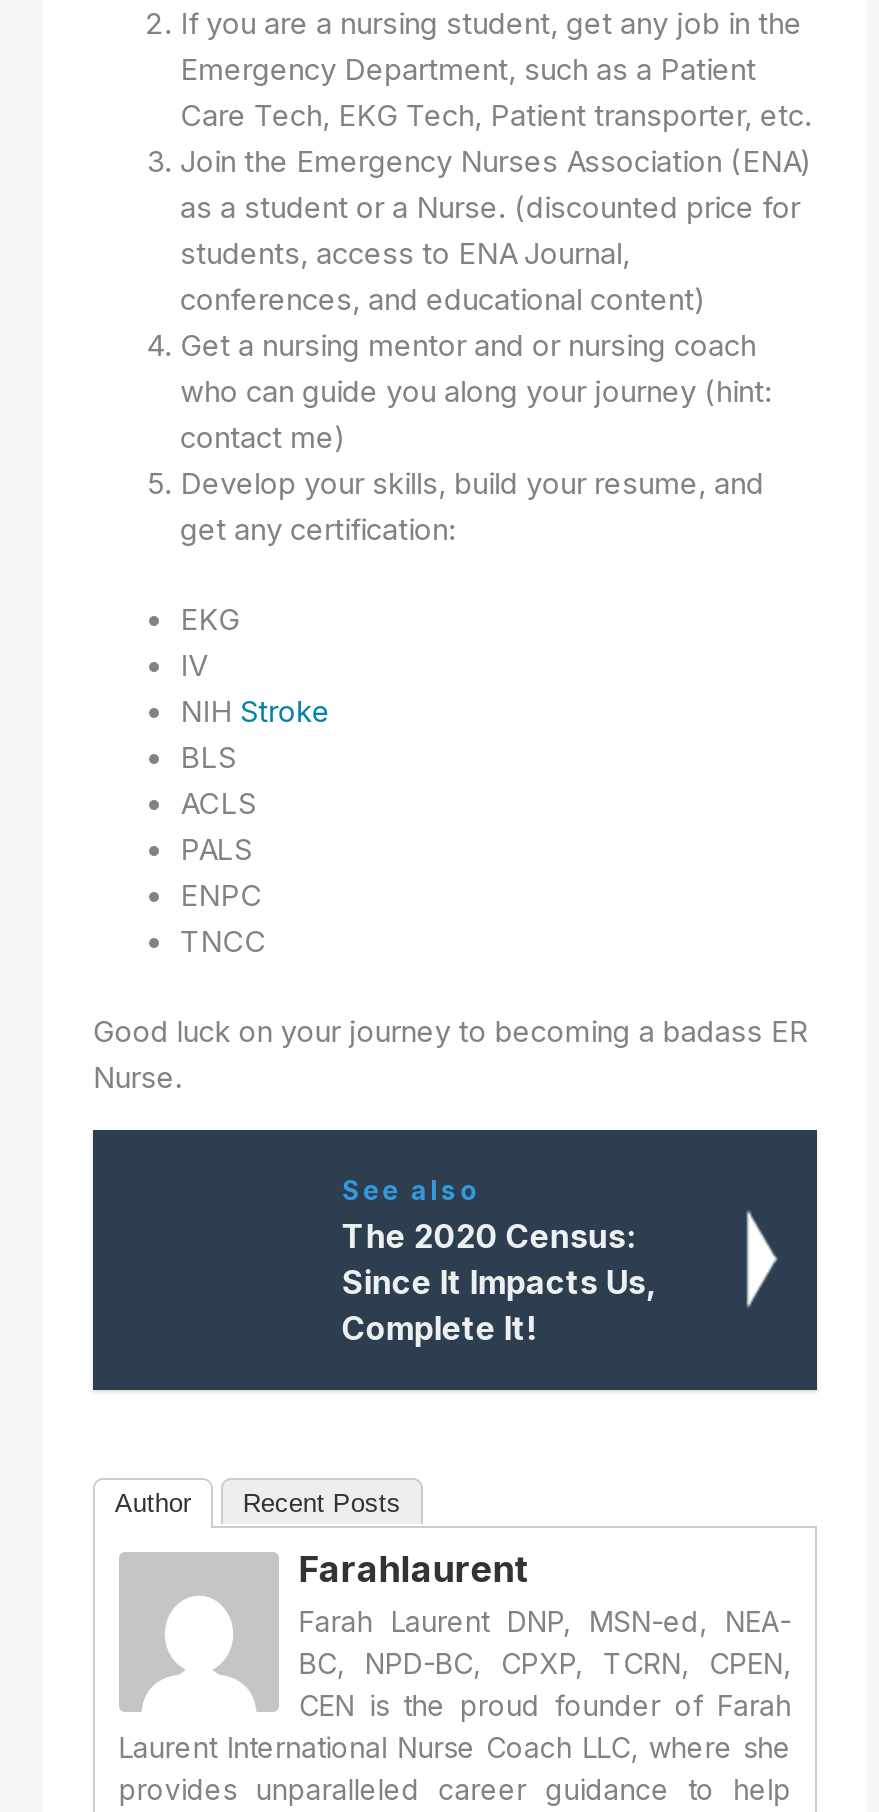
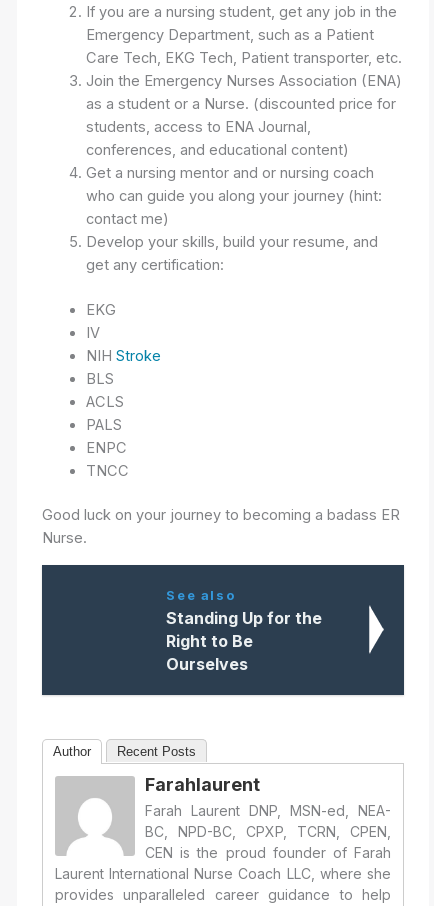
- The 2020 Census:
- Since It Impacts Us,
- Complete It!
+ Standing Up for the
+ Right to Be
+ Ourselves
